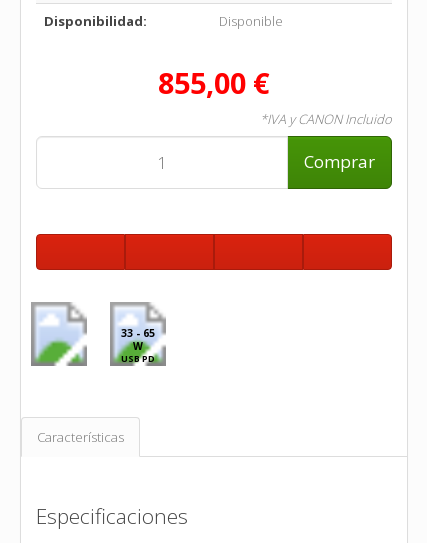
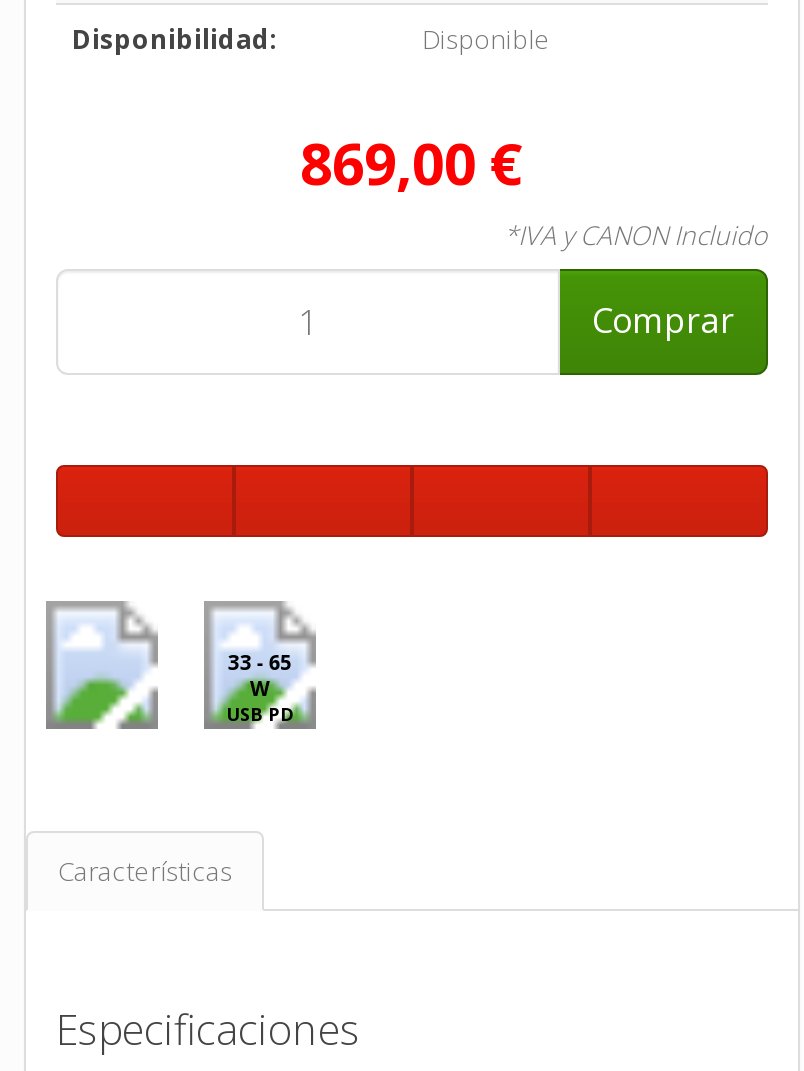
- 855,00 €
+ 869,00 €
